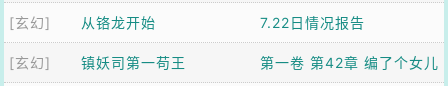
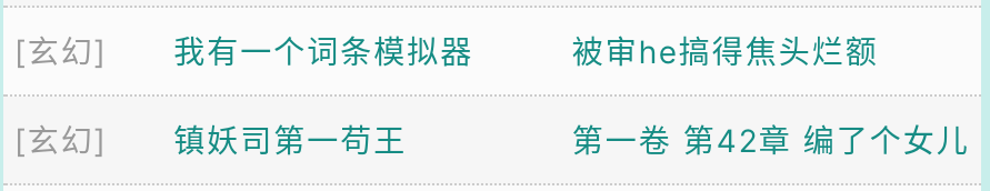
- 从铬龙开始
- 7.22日情况报告
+ 我有一个词条模拟器
+ 被审he搞得焦头烂额
